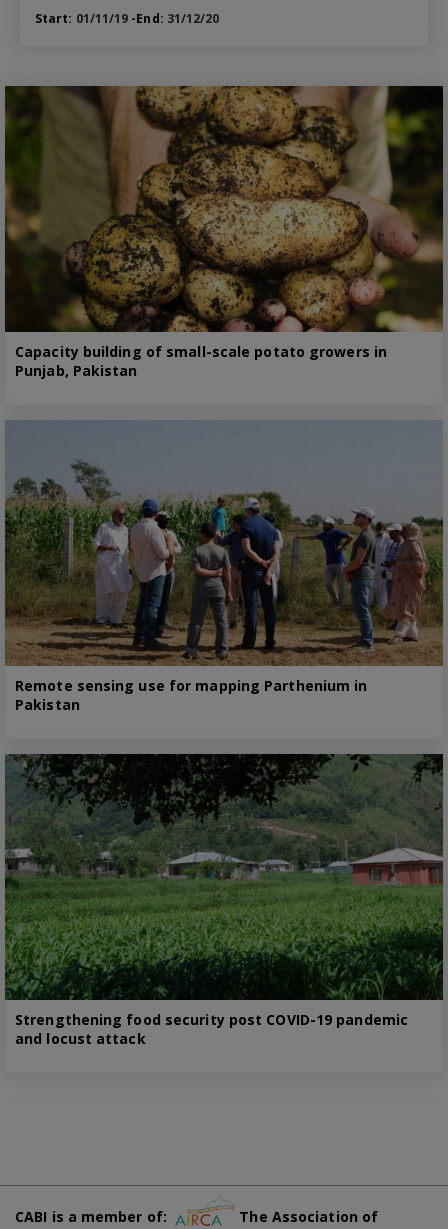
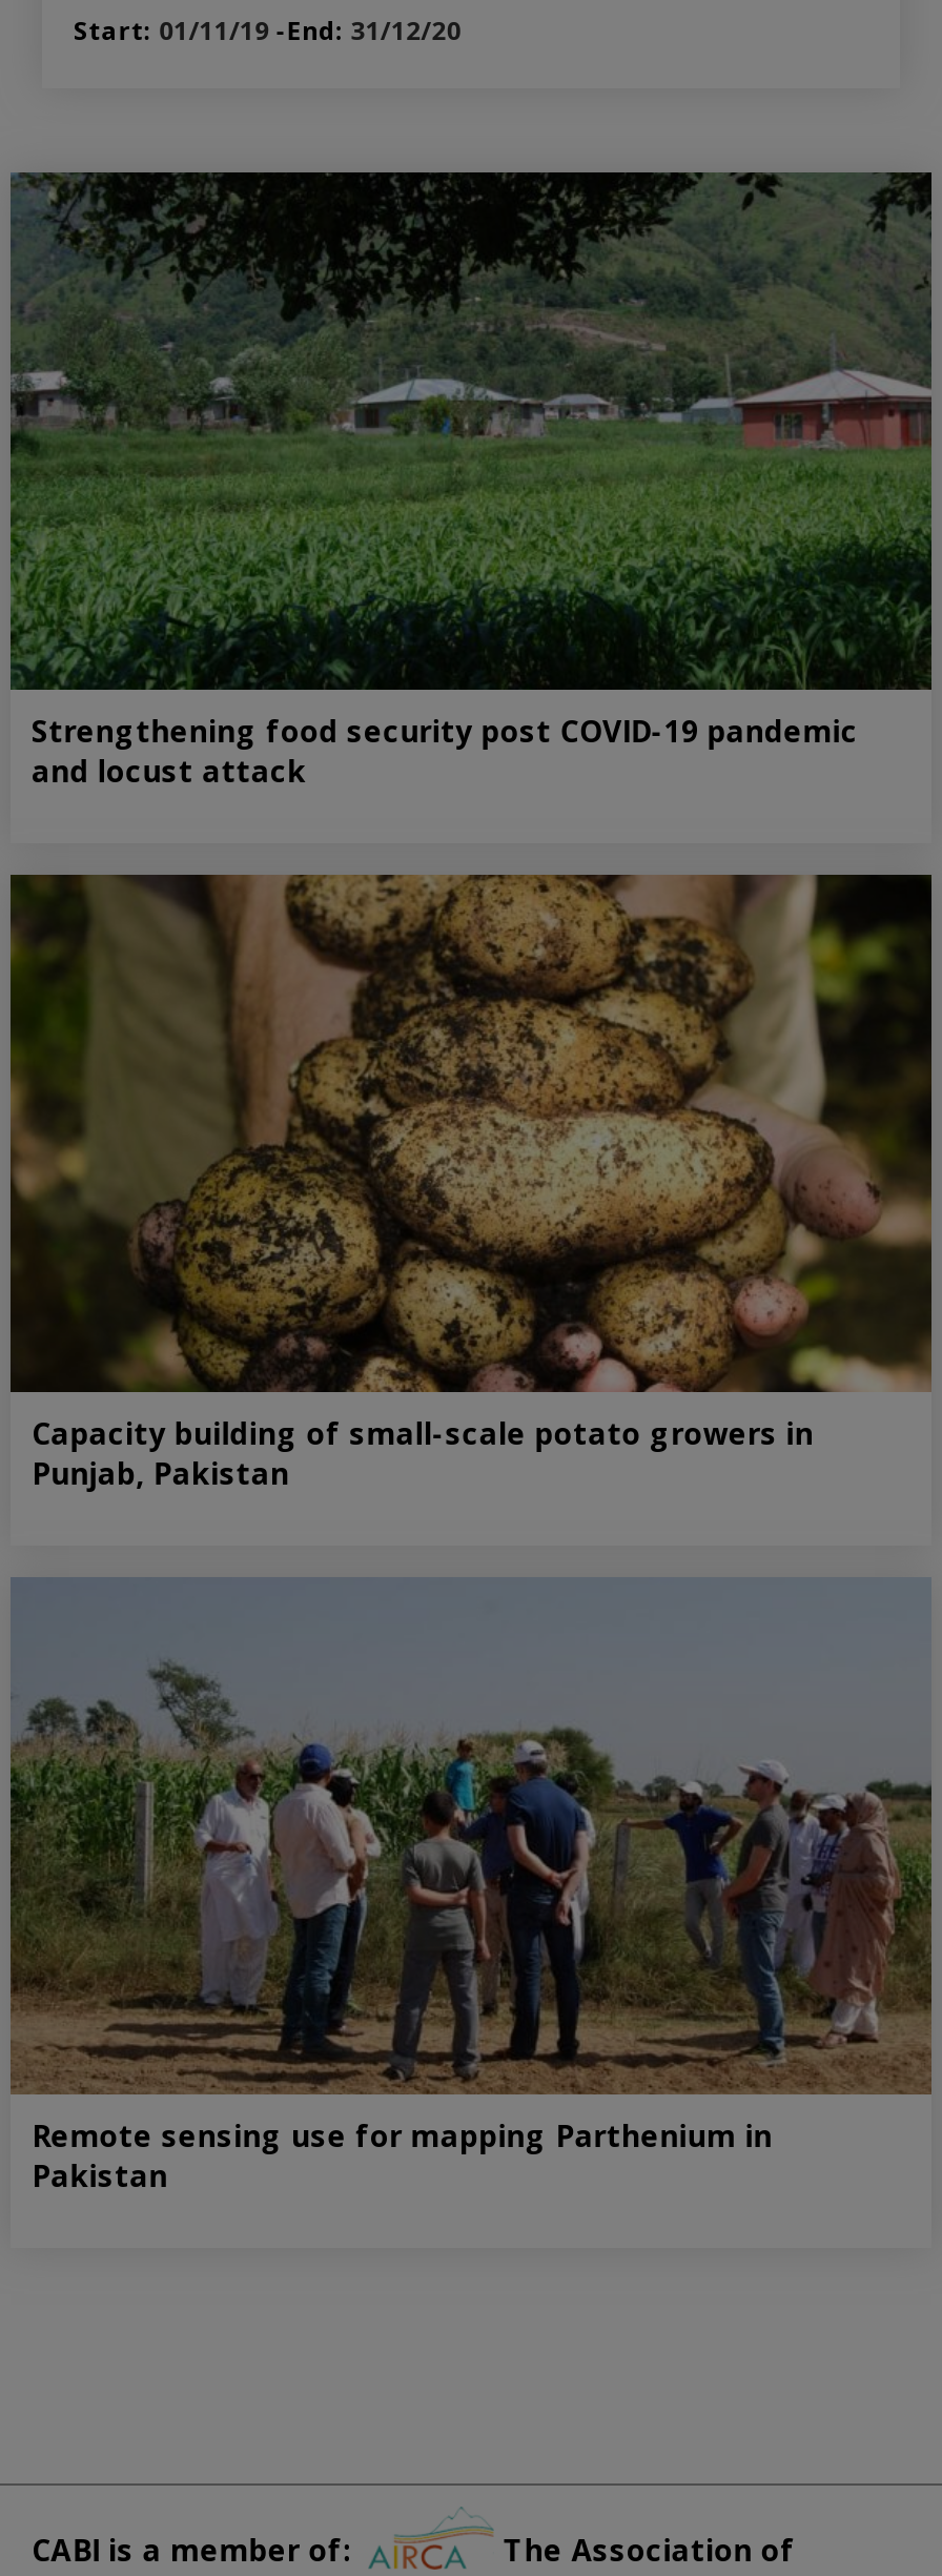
moved down: [image] | Capacity building of small-scale potato growers in | Punjab, Pakistan | Remote sensing use for mapping Parthenium in | Pakistan

moved up: [image] | Strengthening food security post COVID-19 pandemic | and locust attack
